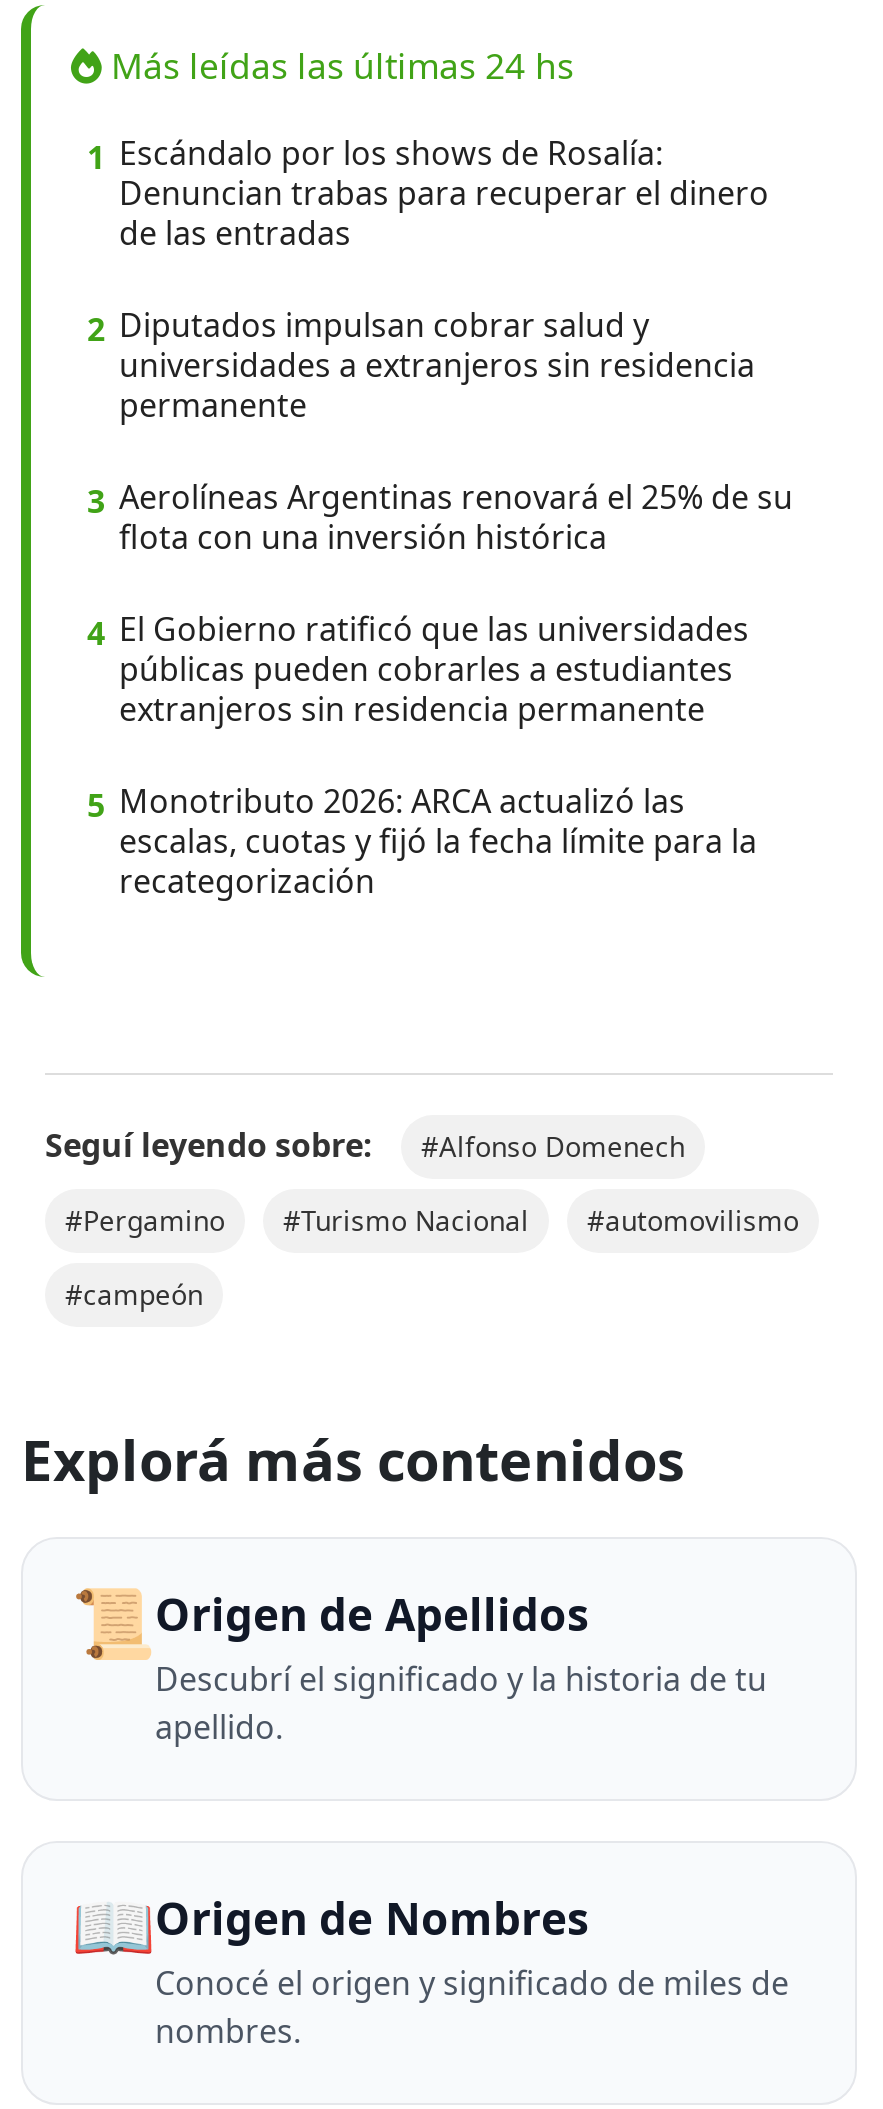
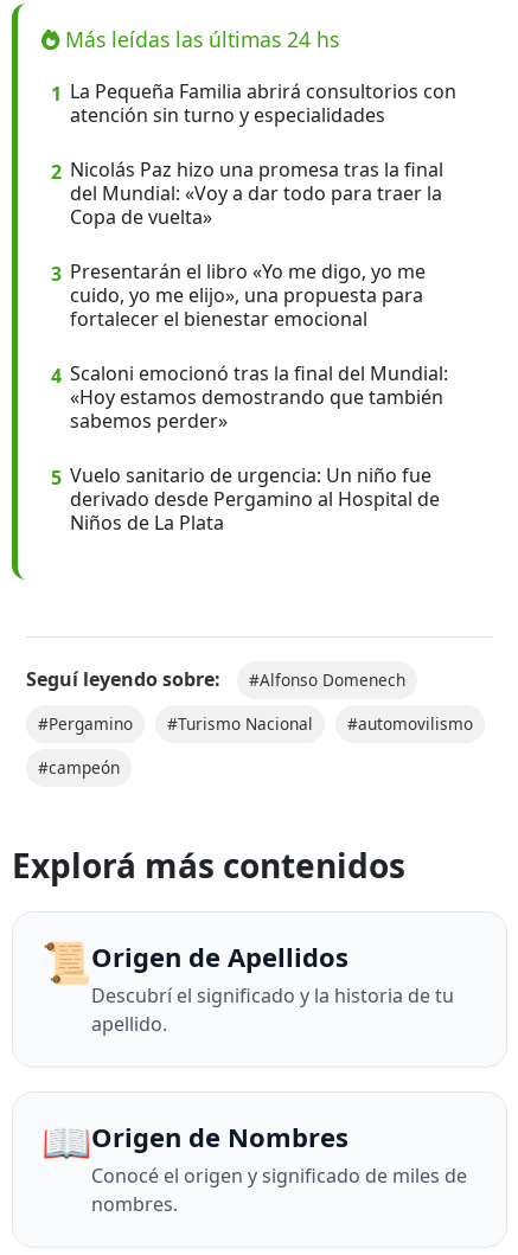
- 1 Escándalo por los shows de Rosalía:
- Denuncian trabas para recuperar el dinero
- de las entradas
+ 1 La Pequeña Familia abrirá consultorios con
+ atención sin turno y especialidades

- 2 Diputados impulsan cobrar salud y
- universidades a extranjeros sin residencia
- permanente
+ 2 Nicolás Paz hizo una promesa tras la final
+ del Mundial: «Voy a dar todo para traer la
+ Copa de vuelta»

- 3 Aerolíneas Argentinas renovará el 25% de su
- flota con una inversión histórica
+ 3 Presentarán el libro «Yo me digo, yo me
+ cuido, yo me elijo», una propuesta para
+ fortalecer el bienestar emocional

- 4 El Gobierno ratificó que las universidades
- públicas pueden cobrarles a estudiantes
- extranjeros sin residencia permanente
+ 4 Scaloni emocionó tras la final del Mundial:
+ «Hoy estamos demostrando que también
+ sabemos perder»

- 5 Monotributo 2026: ARCA actualizó las
- escalas, cuotas y fijó la fecha límite para la
- recategorización
+ 5 Vuelo sanitario de urgencia: Un niño fue
+ derivado desde Pergamino al Hospital de
+ Niños de La Plata
